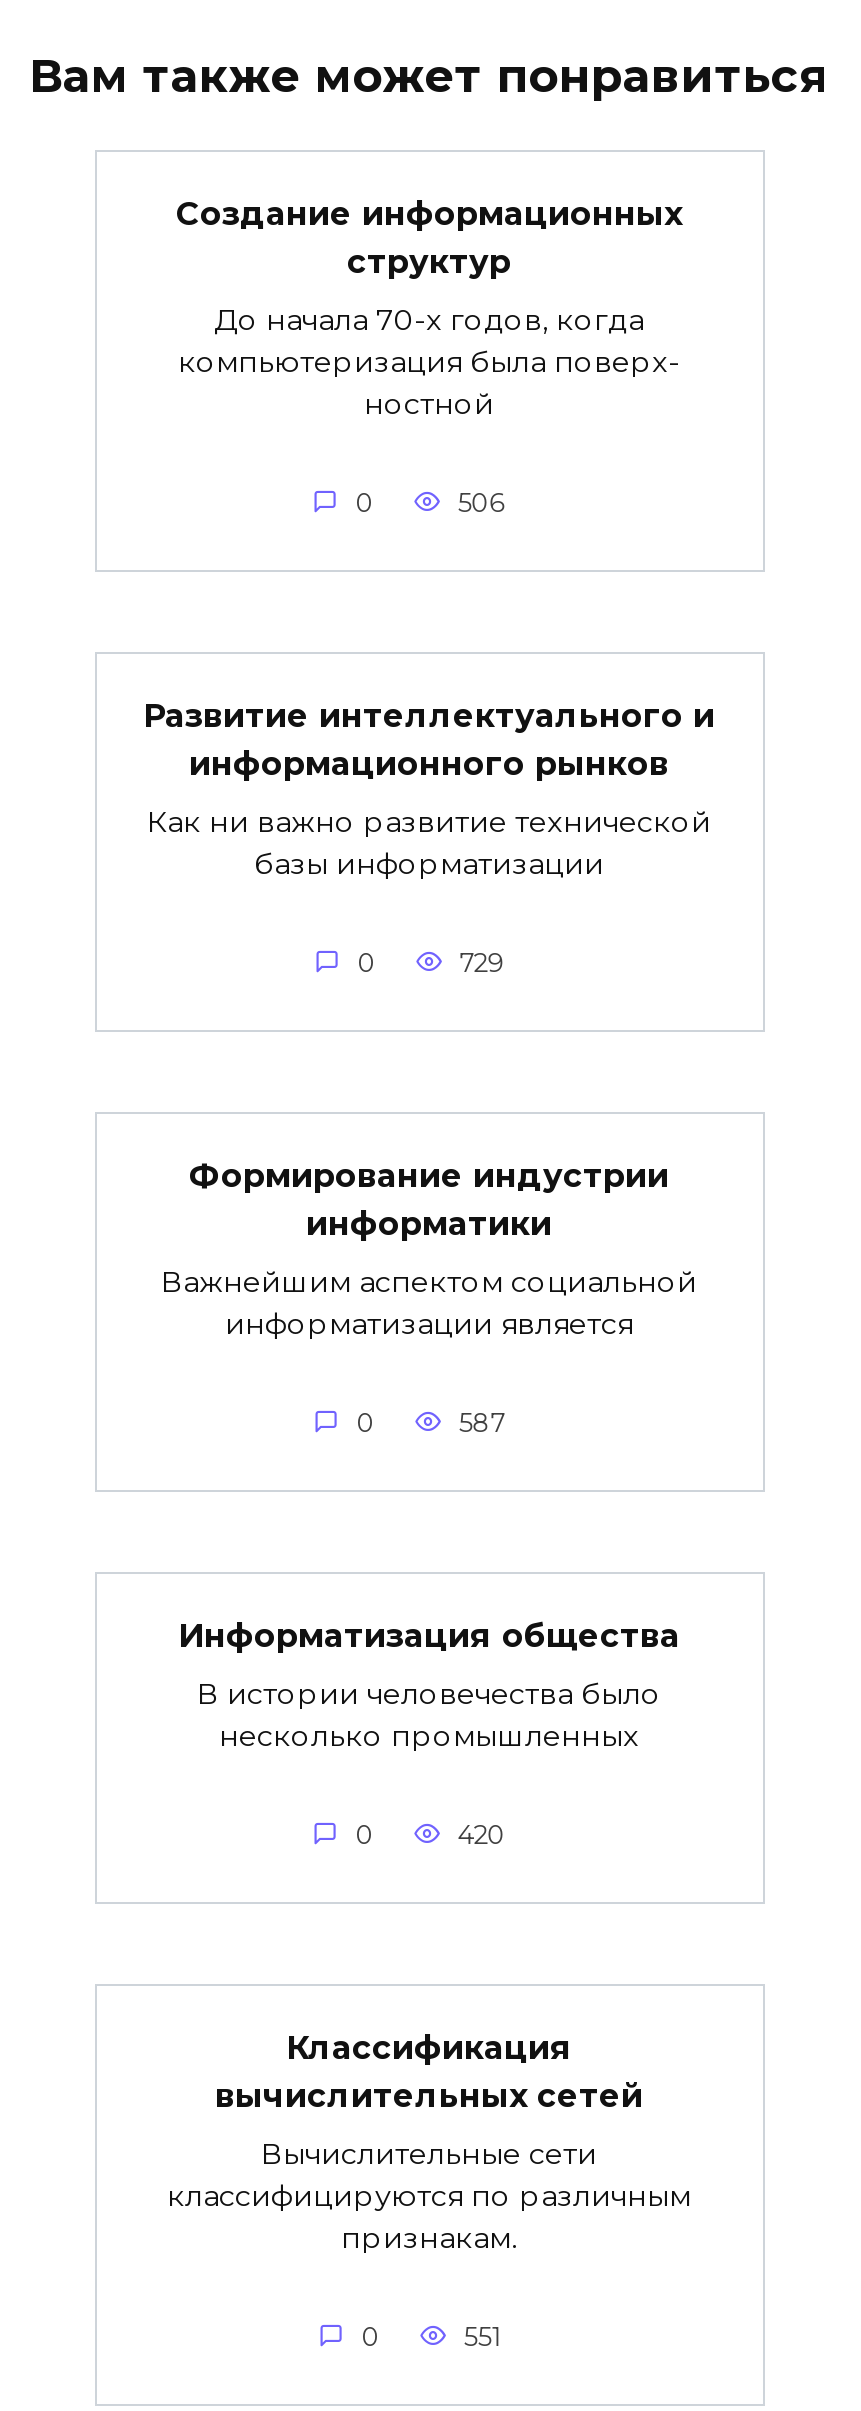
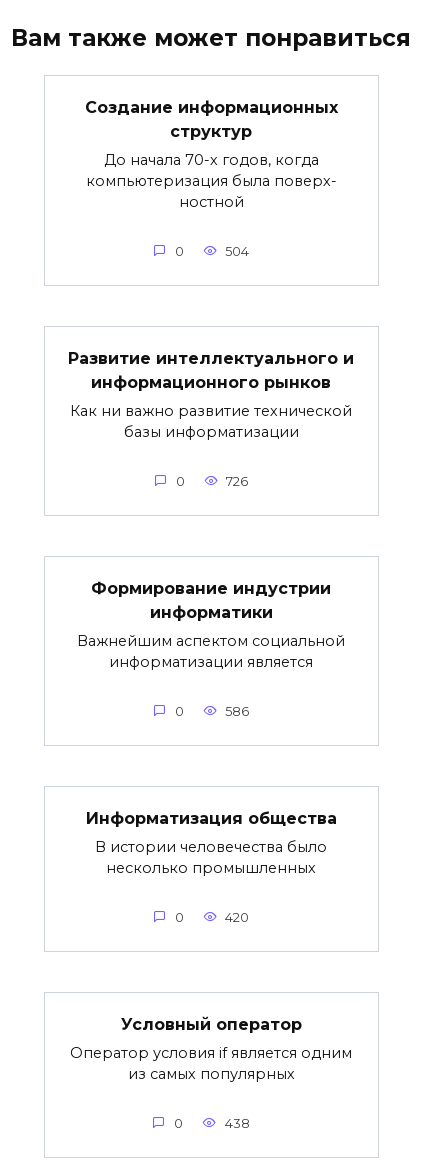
- 506
+ 504

- 729
+ 726

- 587
+ 586

- Классификация
- вычислительных сетей
+ Условный оператор

- Вычислительные сети
- классифицируются по различным
- признакам.
+ Оператор условия if является одним
+ из самых популярных

- 551
+ 438
